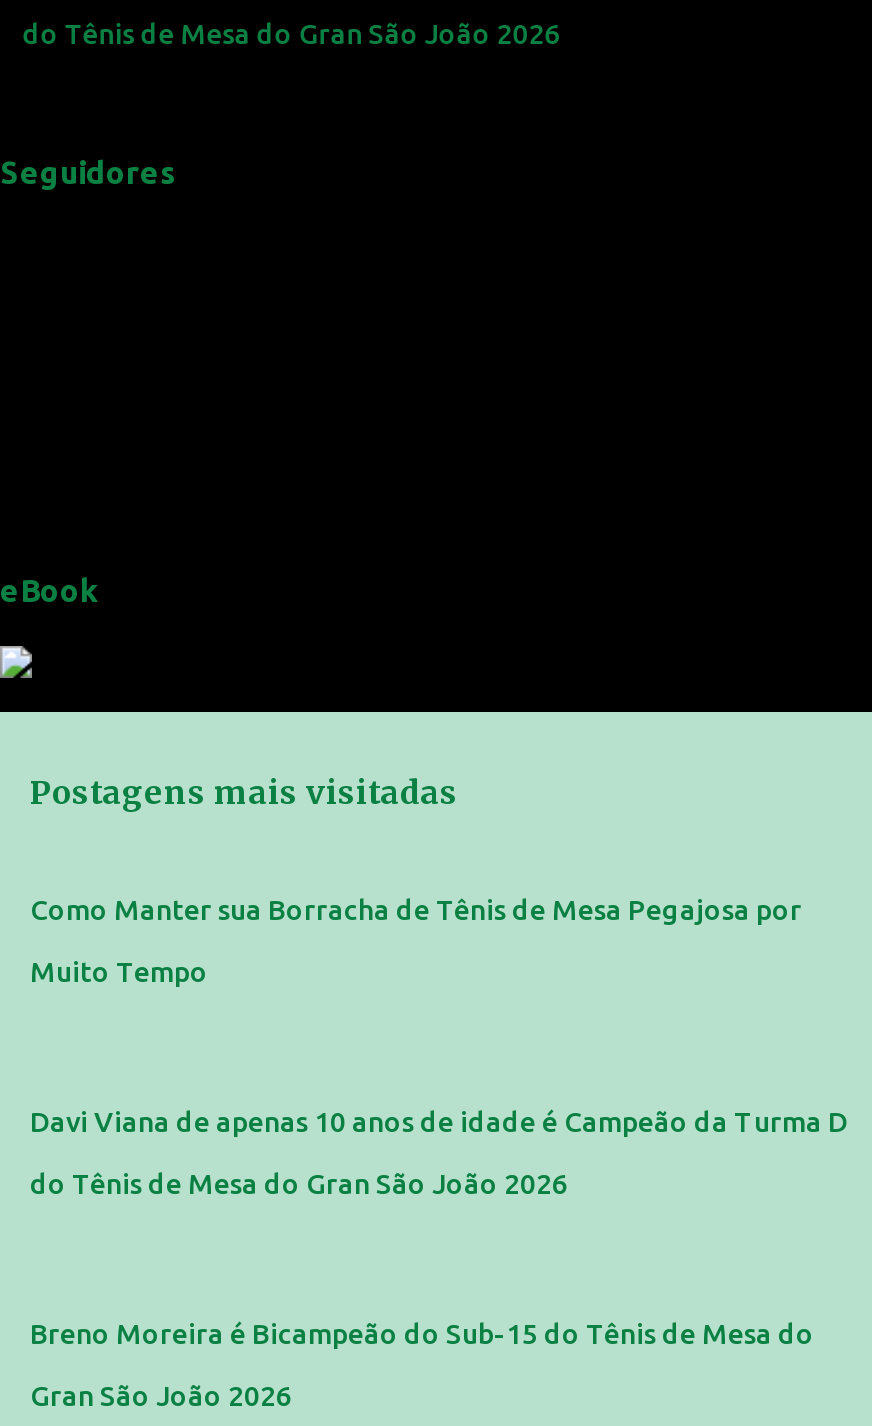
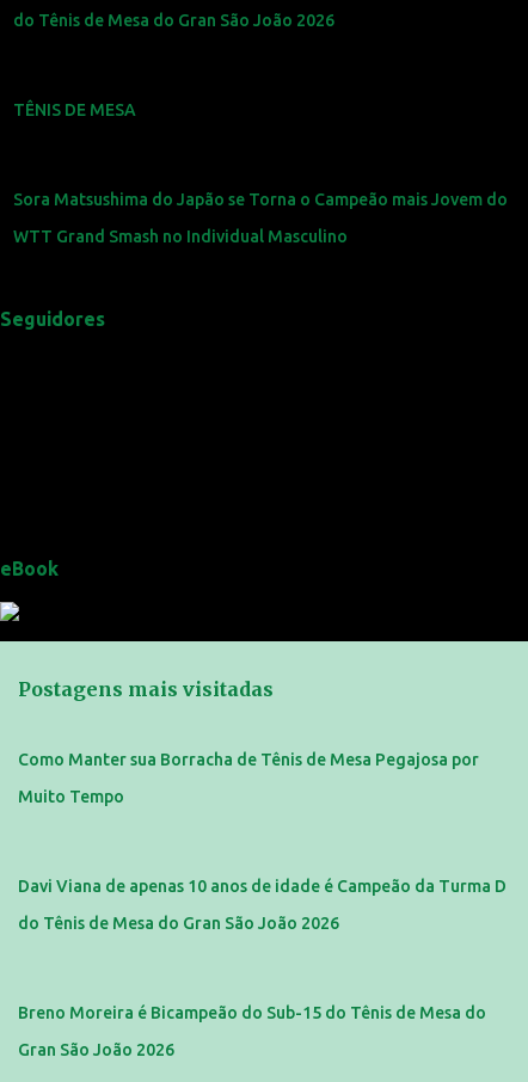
+ TÊNIS DE MESA

+ Sora Matsushima do Japão se Torna o Campeão mais Jovem do
+ WTT Grand Smash no Individual Masculino
